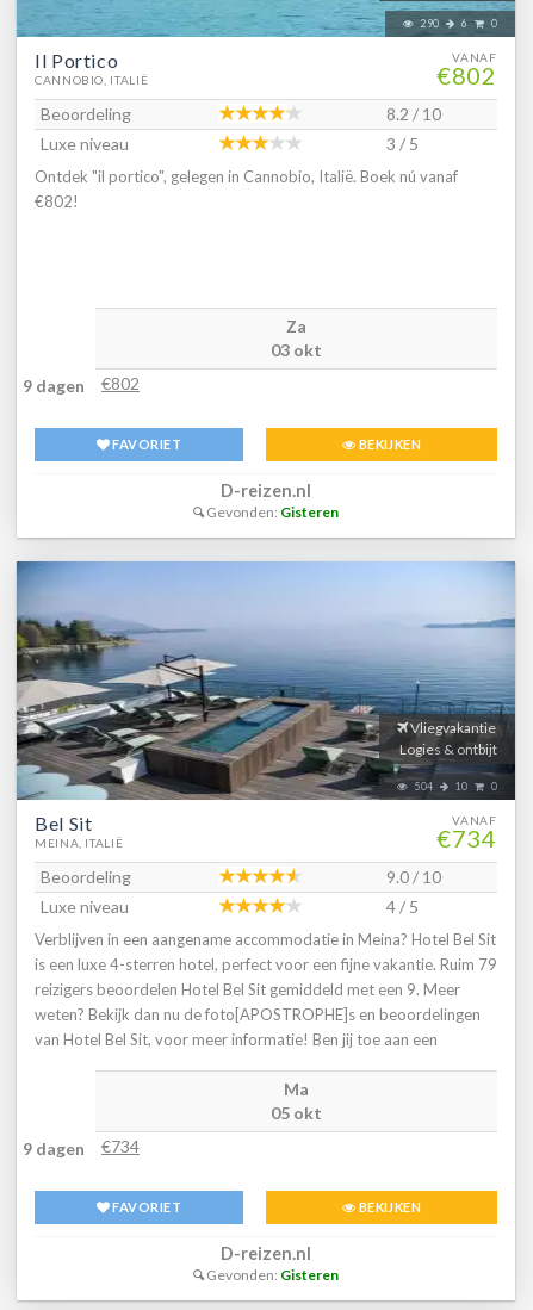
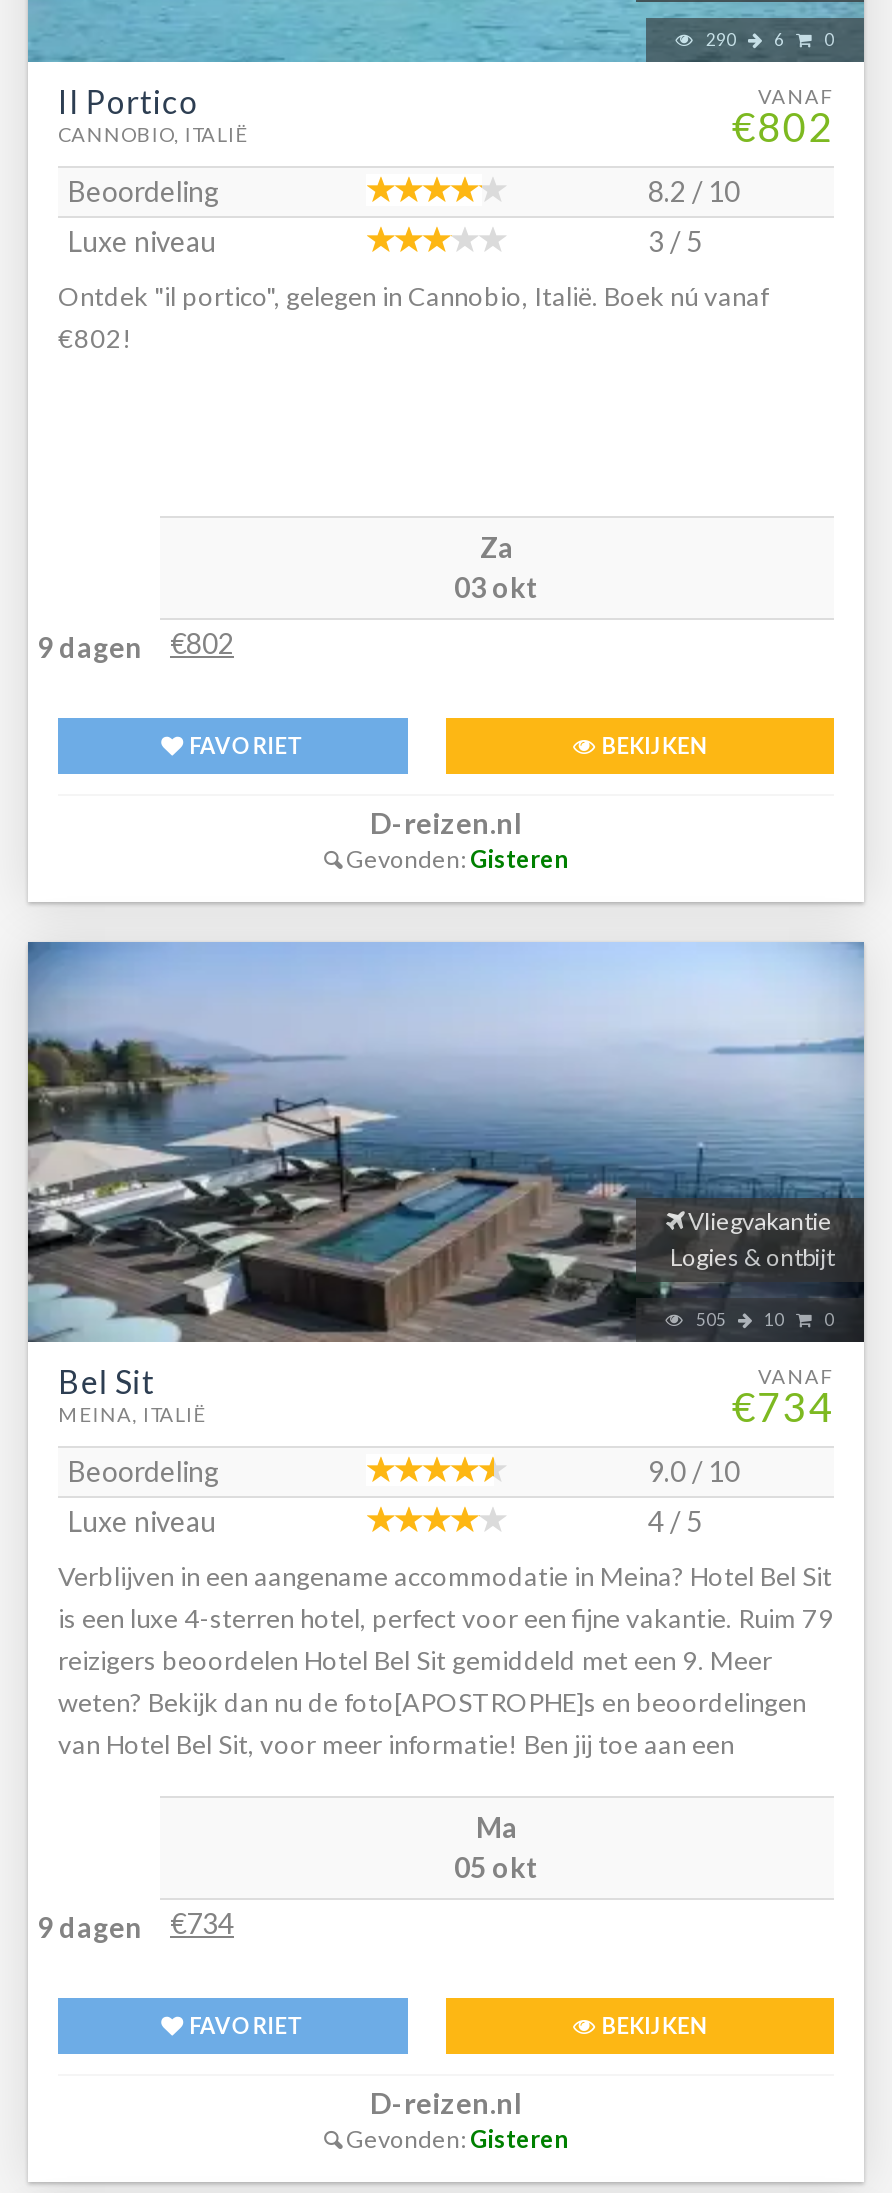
- 504 10 0
+ 505 10 0
